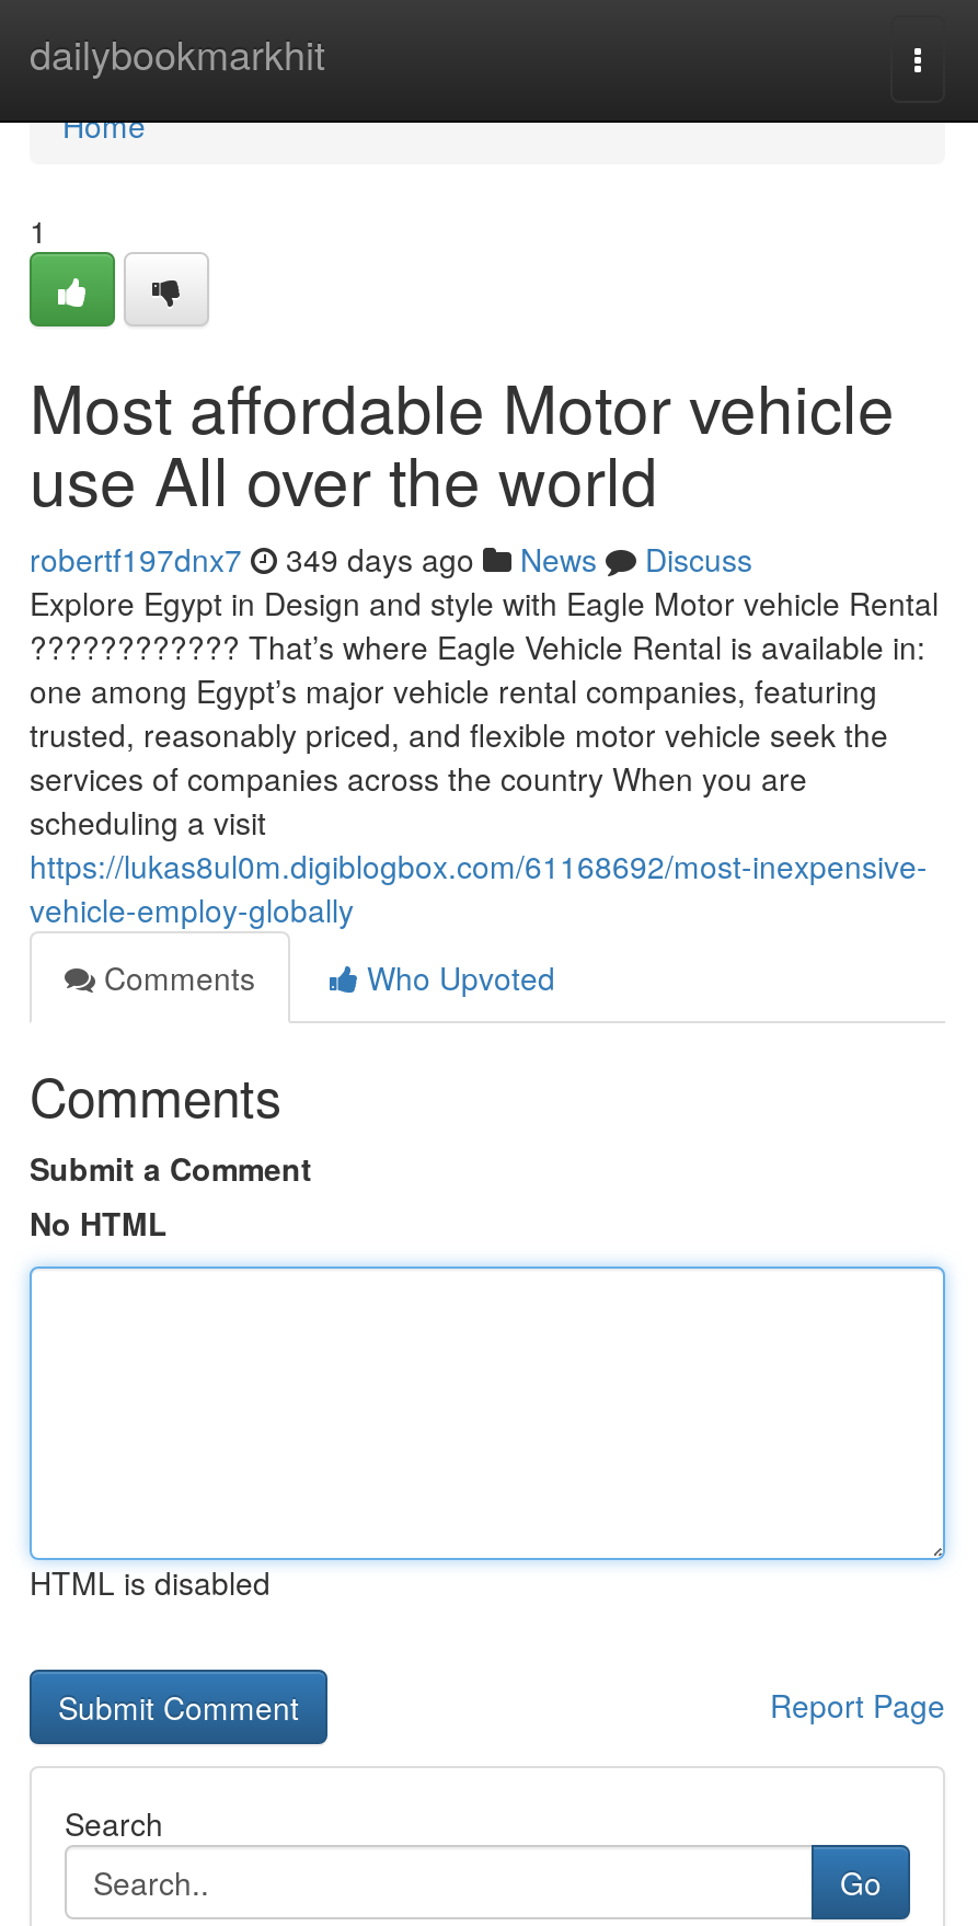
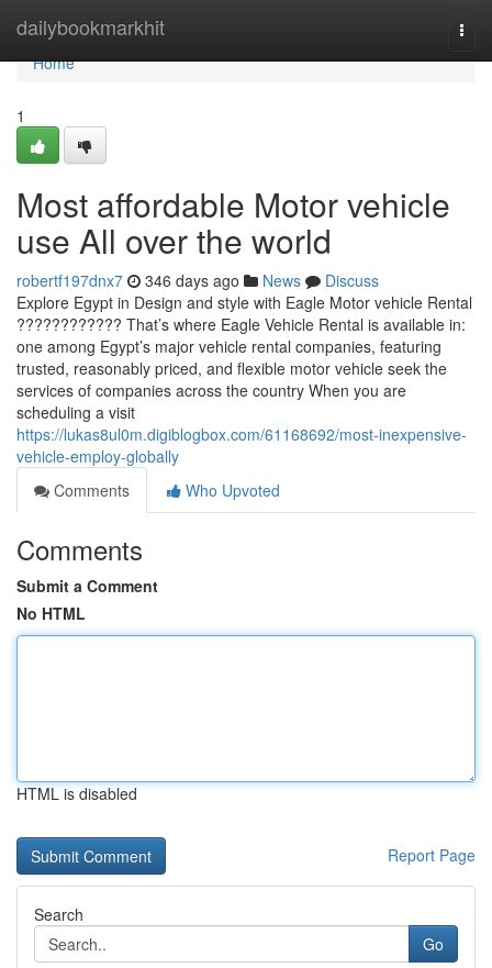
- robertf197dnx7 349 days ago News Discuss
+ robertf197dnx7 346 days ago News Discuss
